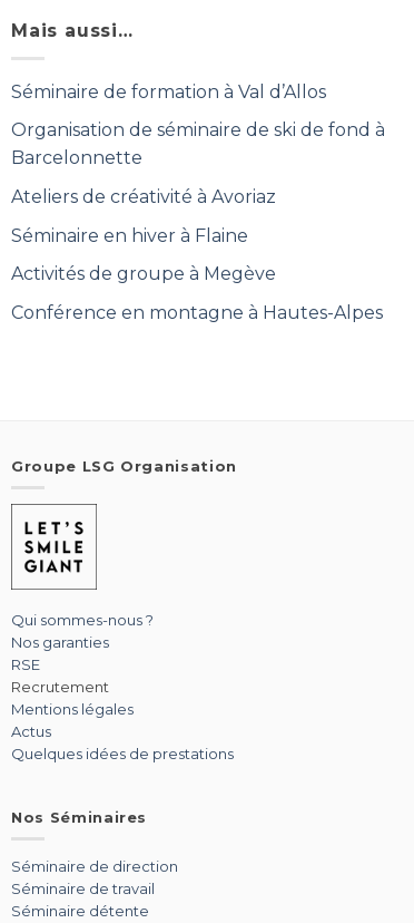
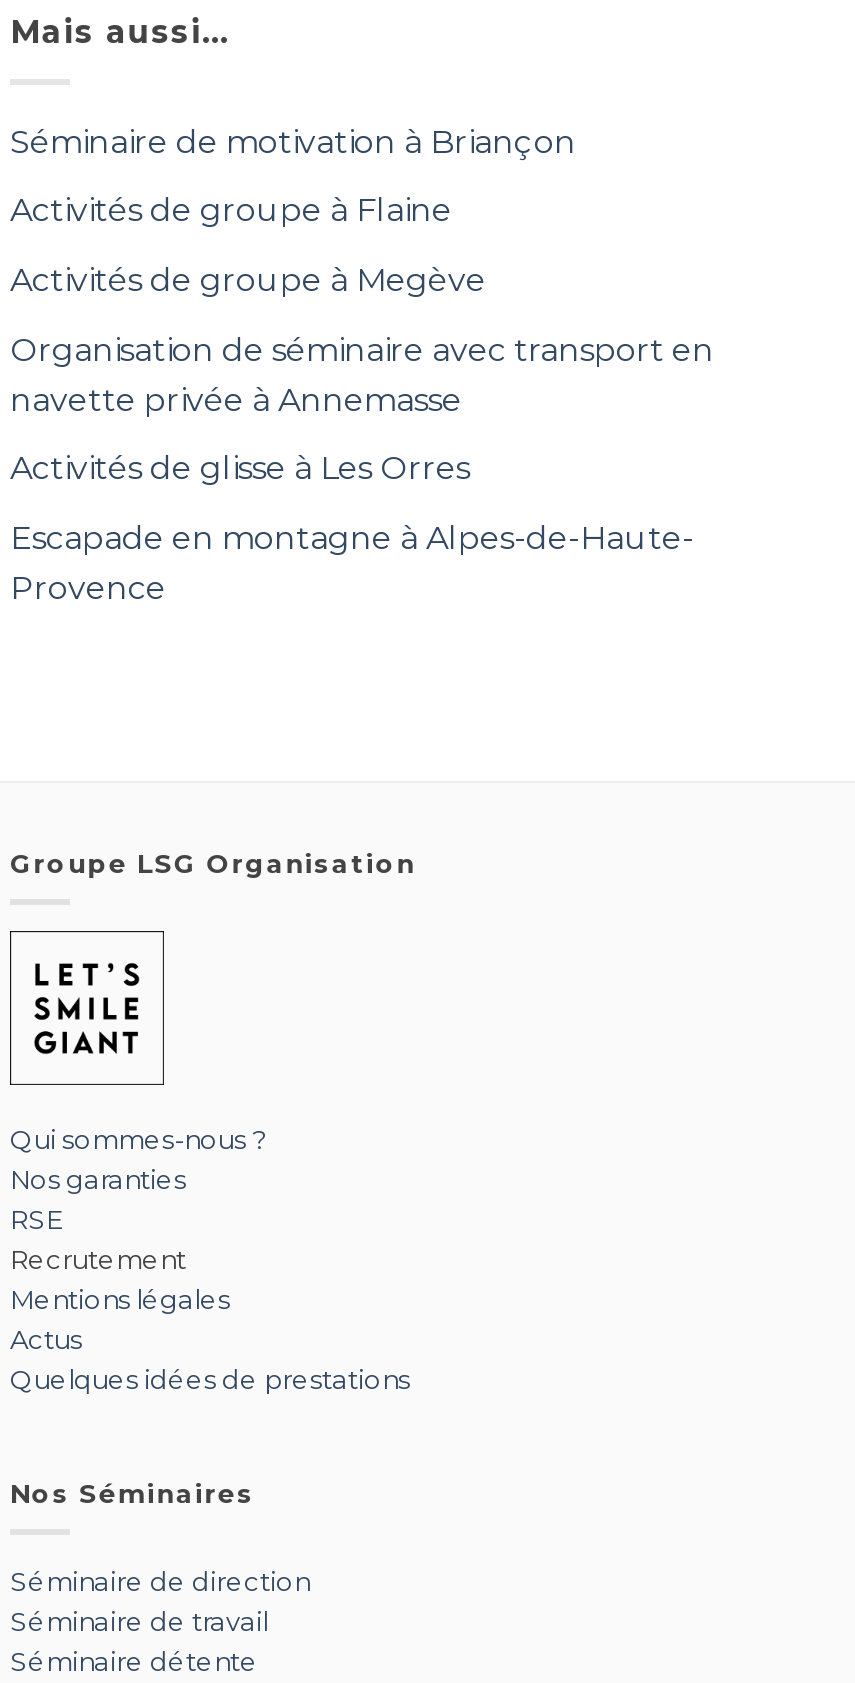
- Séminaire de formation à Val d’Allos
- Organisation de séminaire de ski de fond à
- Barcelonnette
- Ateliers de créativité à Avoriaz
- Séminaire en hiver à Flaine
+ Séminaire de motivation à Briançon
+ Activités de groupe à Flaine

moved up: Activités de groupe à Megève

- Conférence en montagne à Hautes-Alpes
+ Organisation de séminaire avec transport en
+ navette privée à Annemasse
+ Activités de glisse à Les Orres
+ Escapade en montagne à Alpes-de-Haute-
+ Provence
